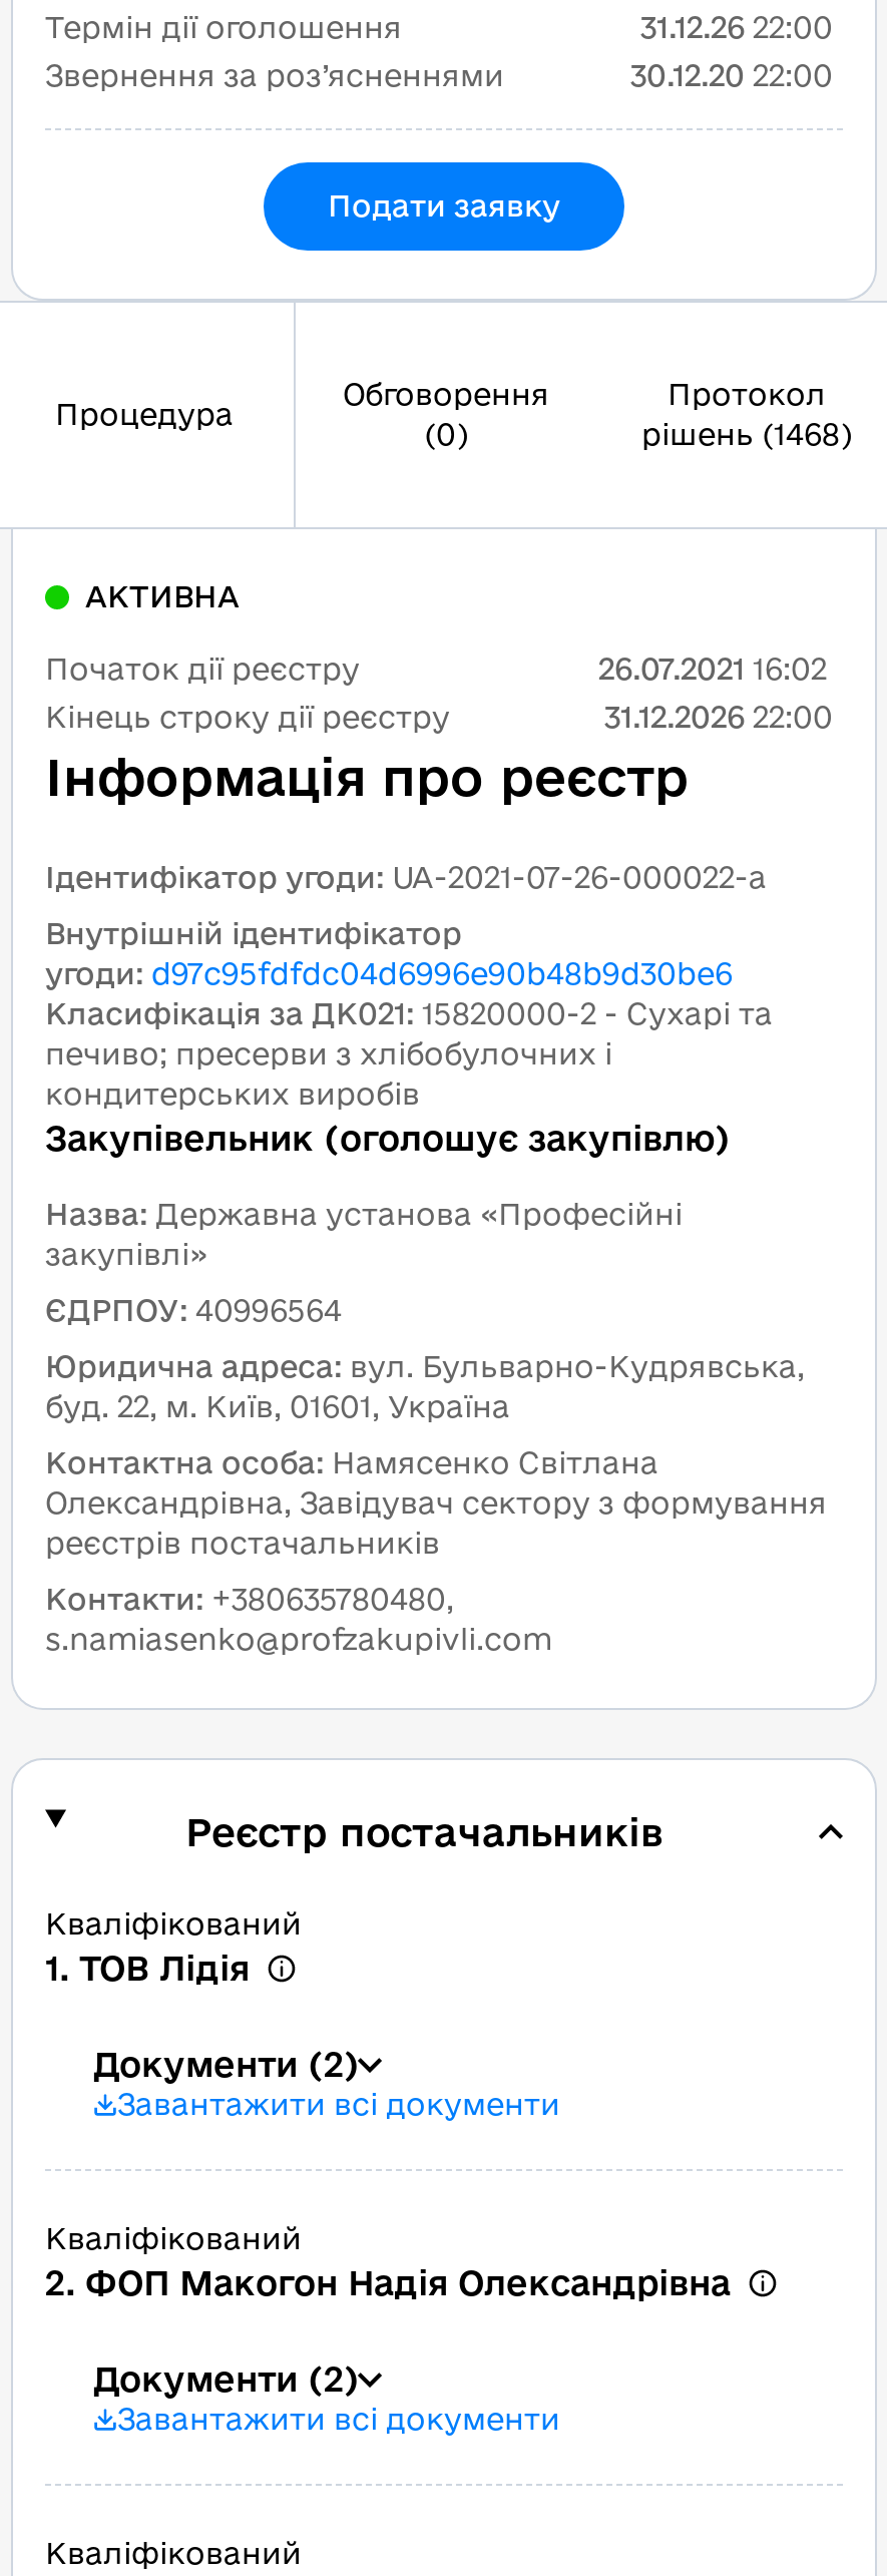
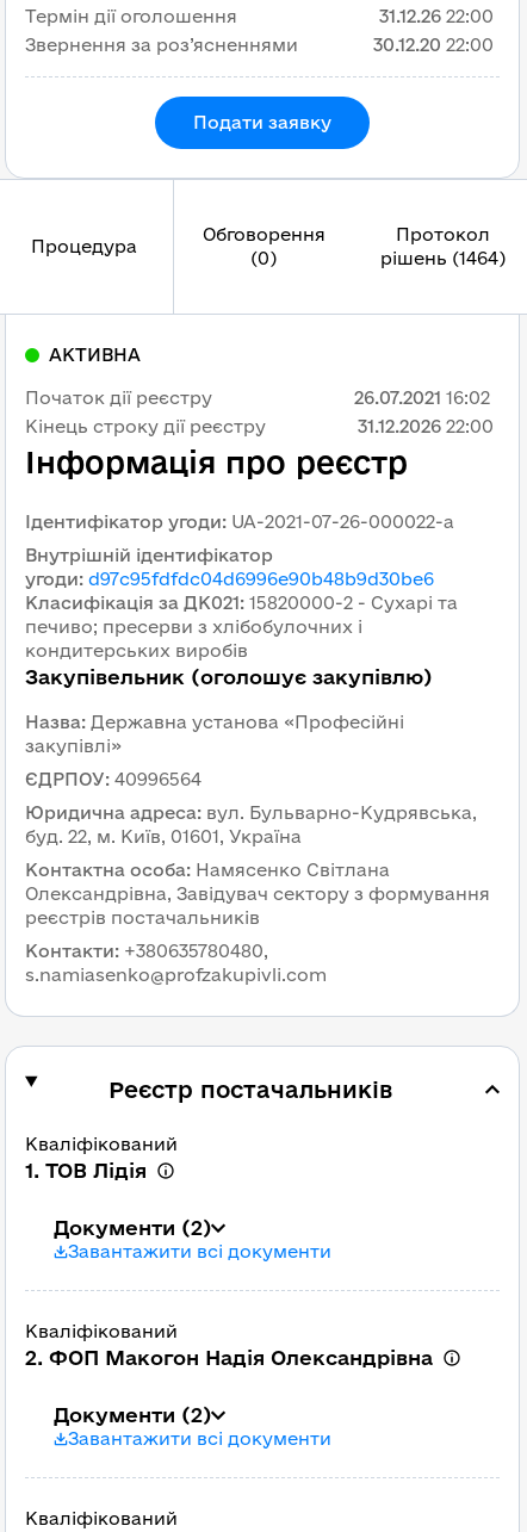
- рішень (1468)
+ рішень (1464)
